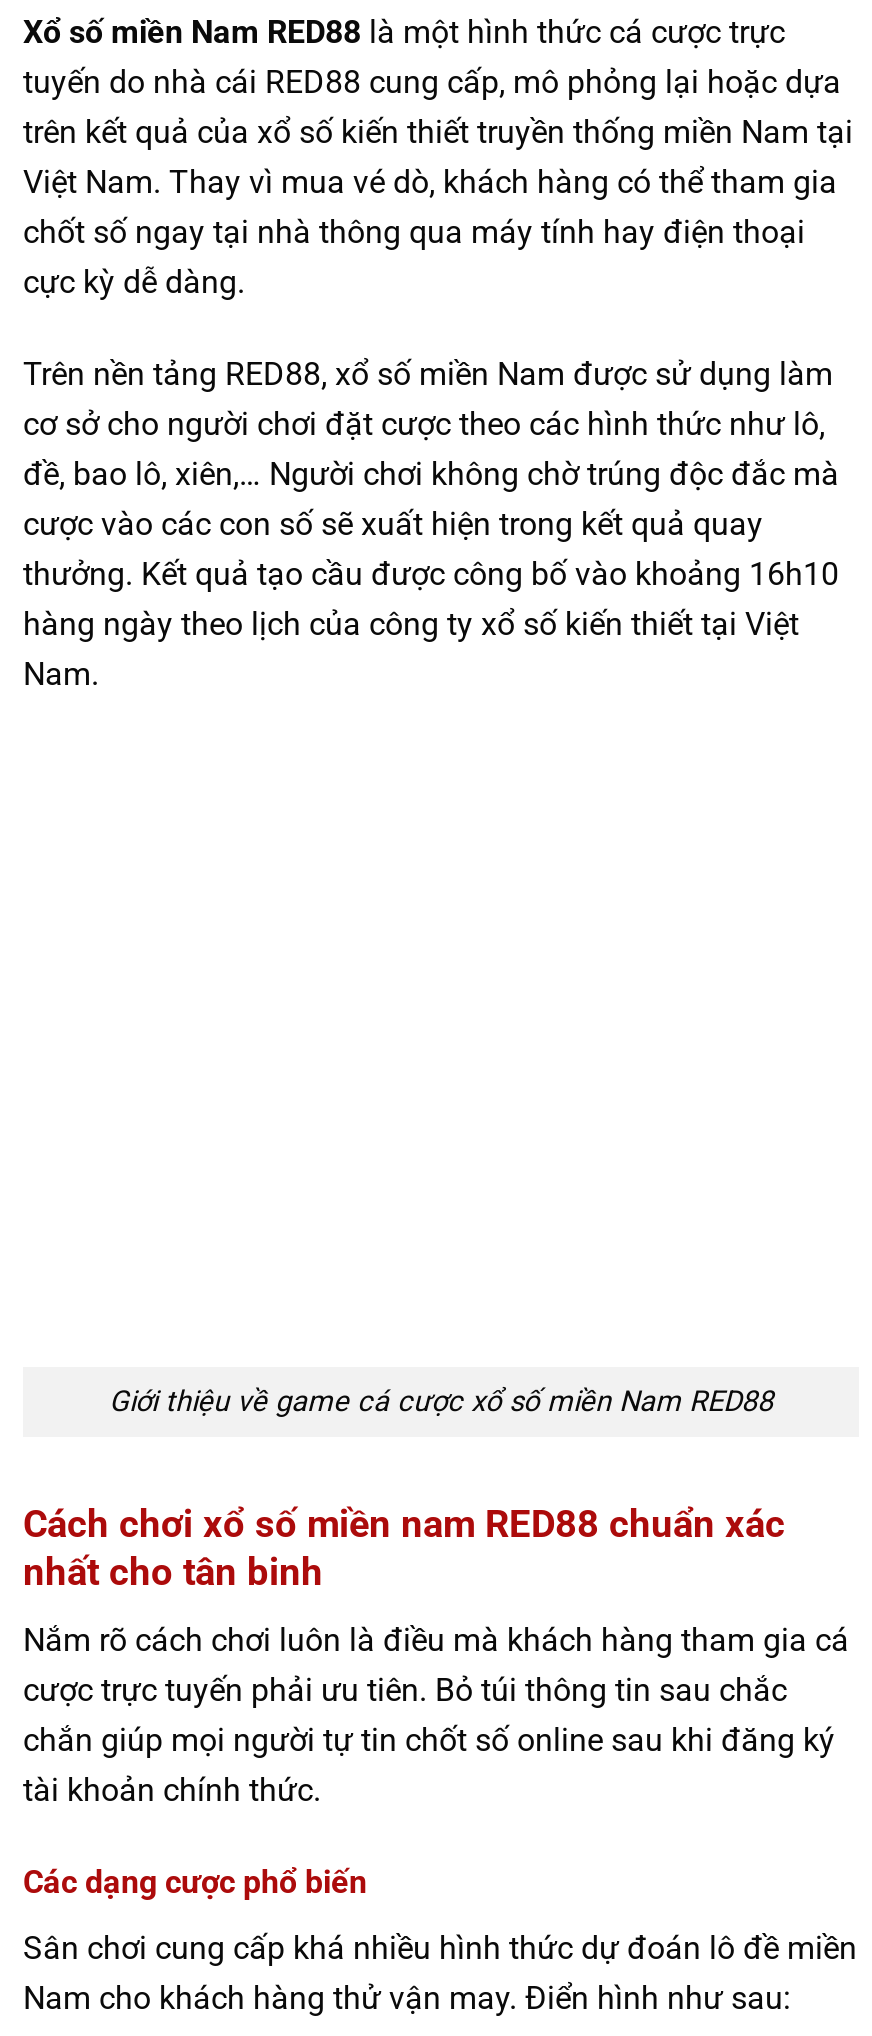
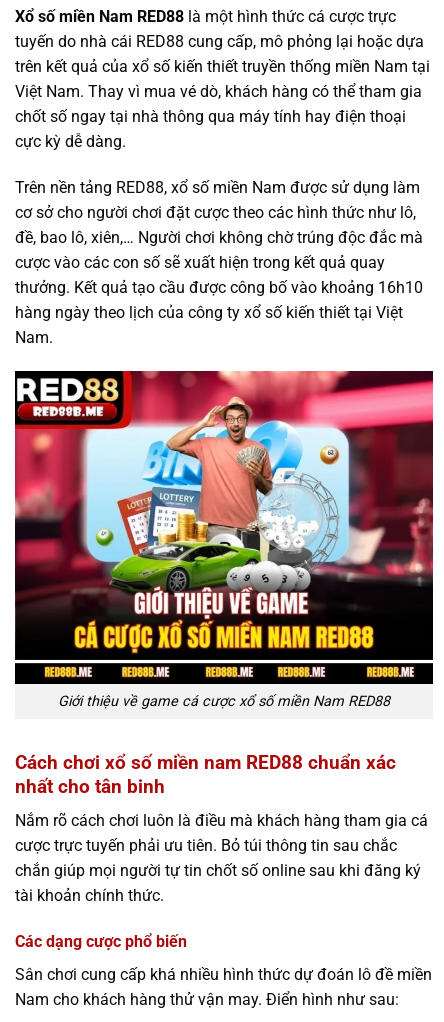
+ [image]
